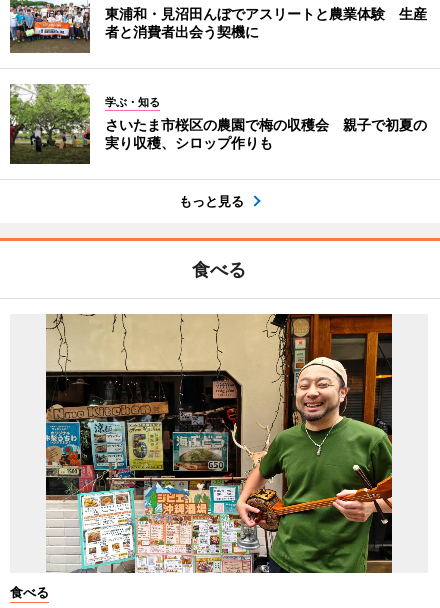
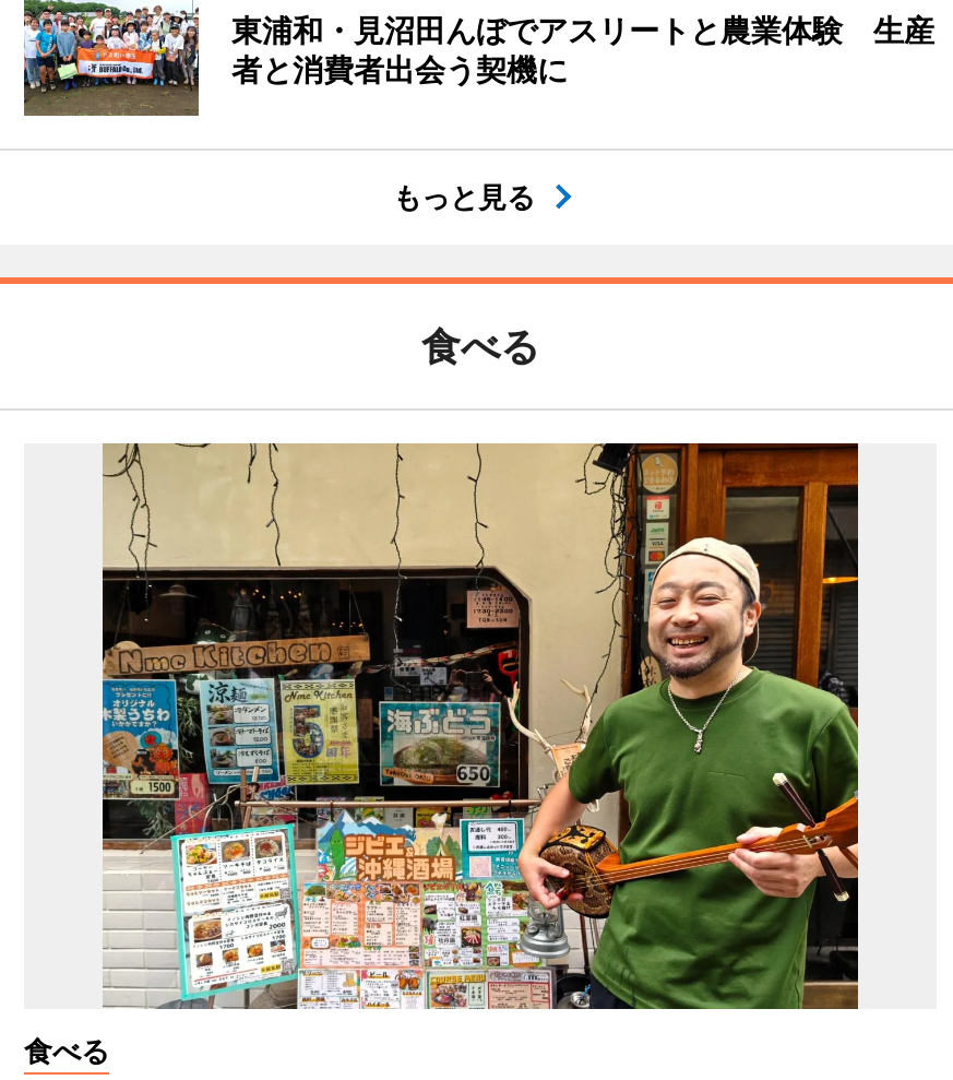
- [image]
- 学ぶ・知る
- さいたま市桜区の農園で梅の収穫会 親子で初夏の
- 実り収穫、シロップ作りも
